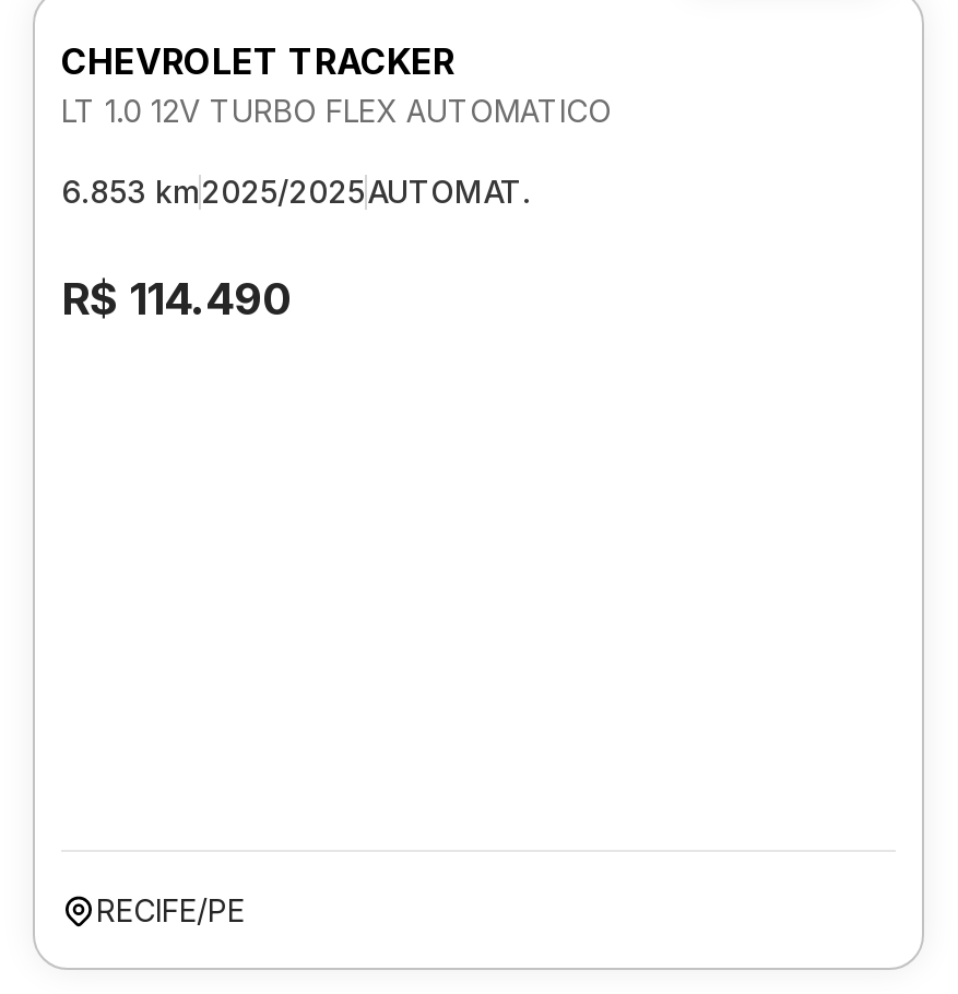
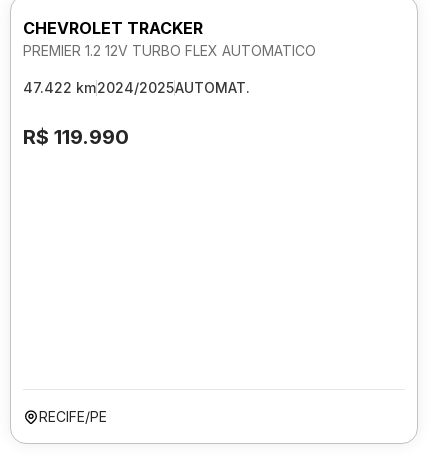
- LT 1.0 12V TURBO FLEX AUTOMATICO
+ PREMIER 1.2 12V TURBO FLEX AUTOMATICO

- 6.853 km2025/2025AUTOMAT.
+ 47.422 km2024/2025AUTOMAT.

- R$ 114.490
+ R$ 119.990
